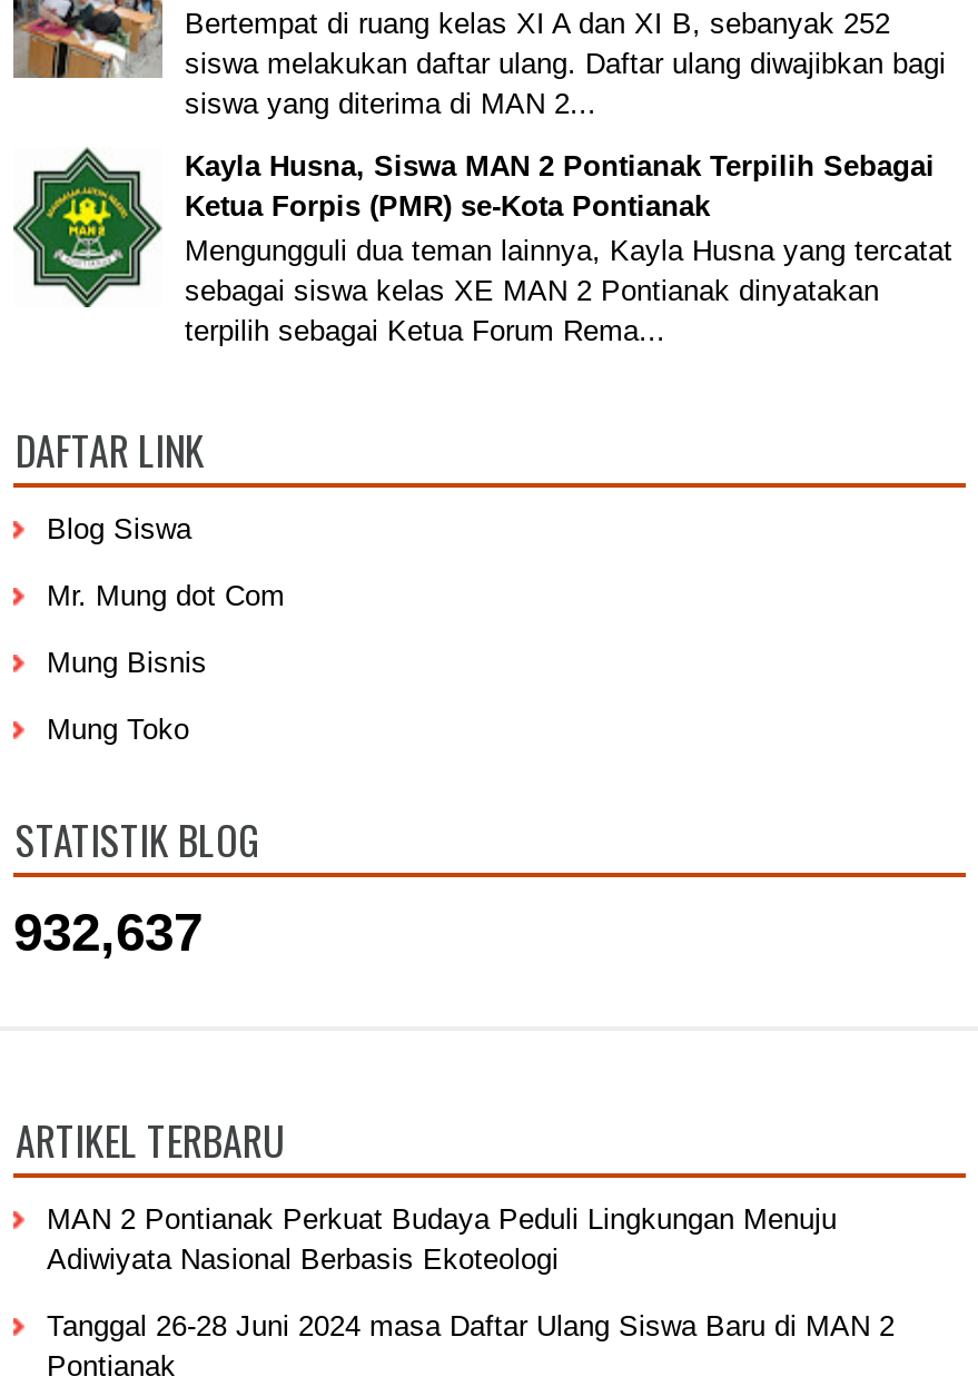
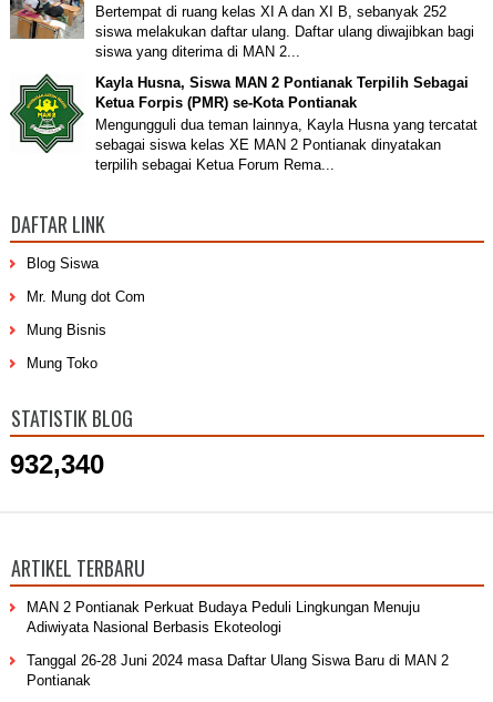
- 932,637
+ 932,340
